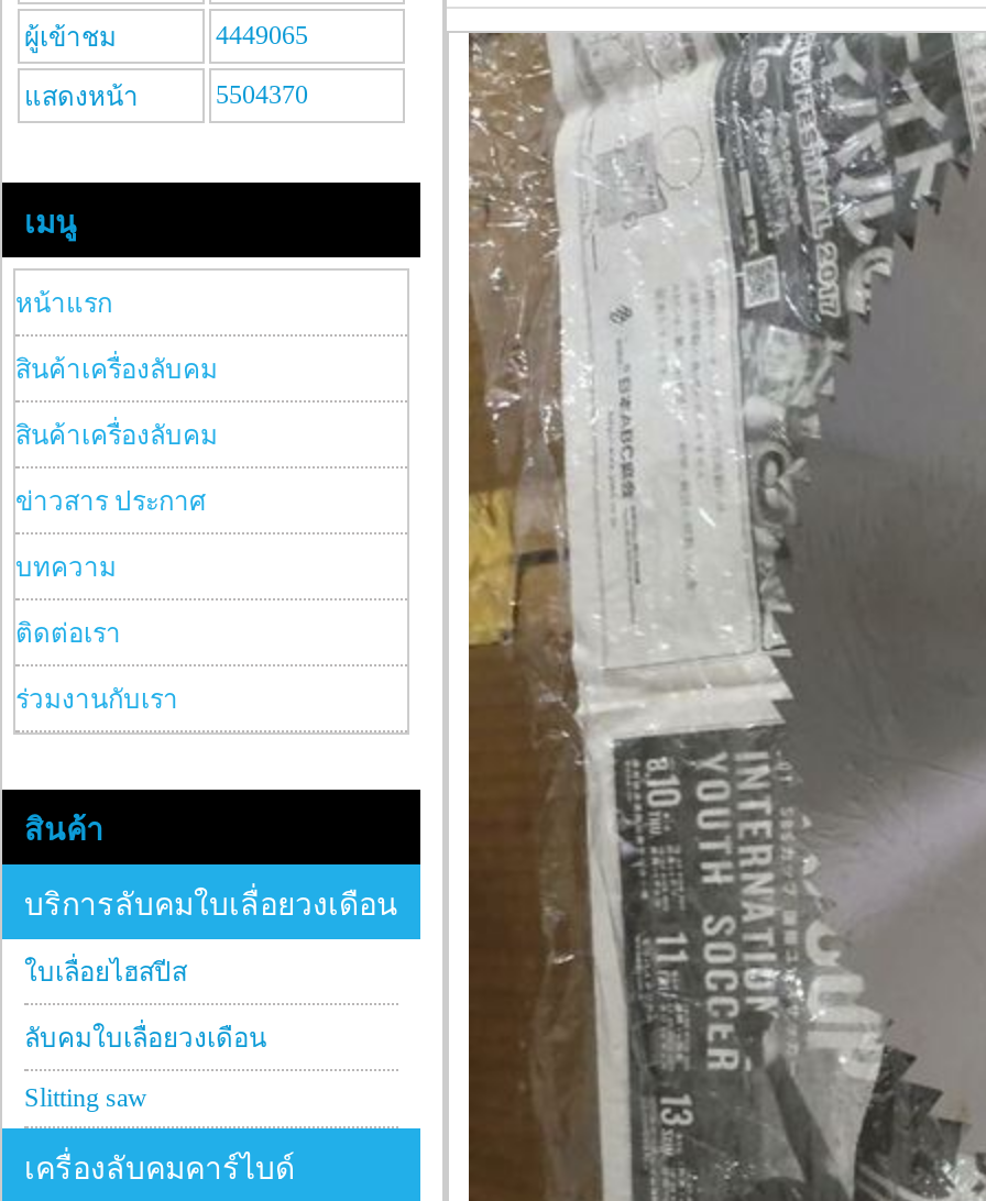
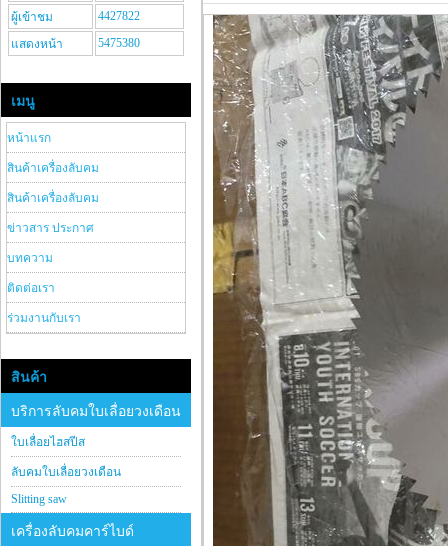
- 4449065
+ 4427822

- 5504370
+ 5475380
